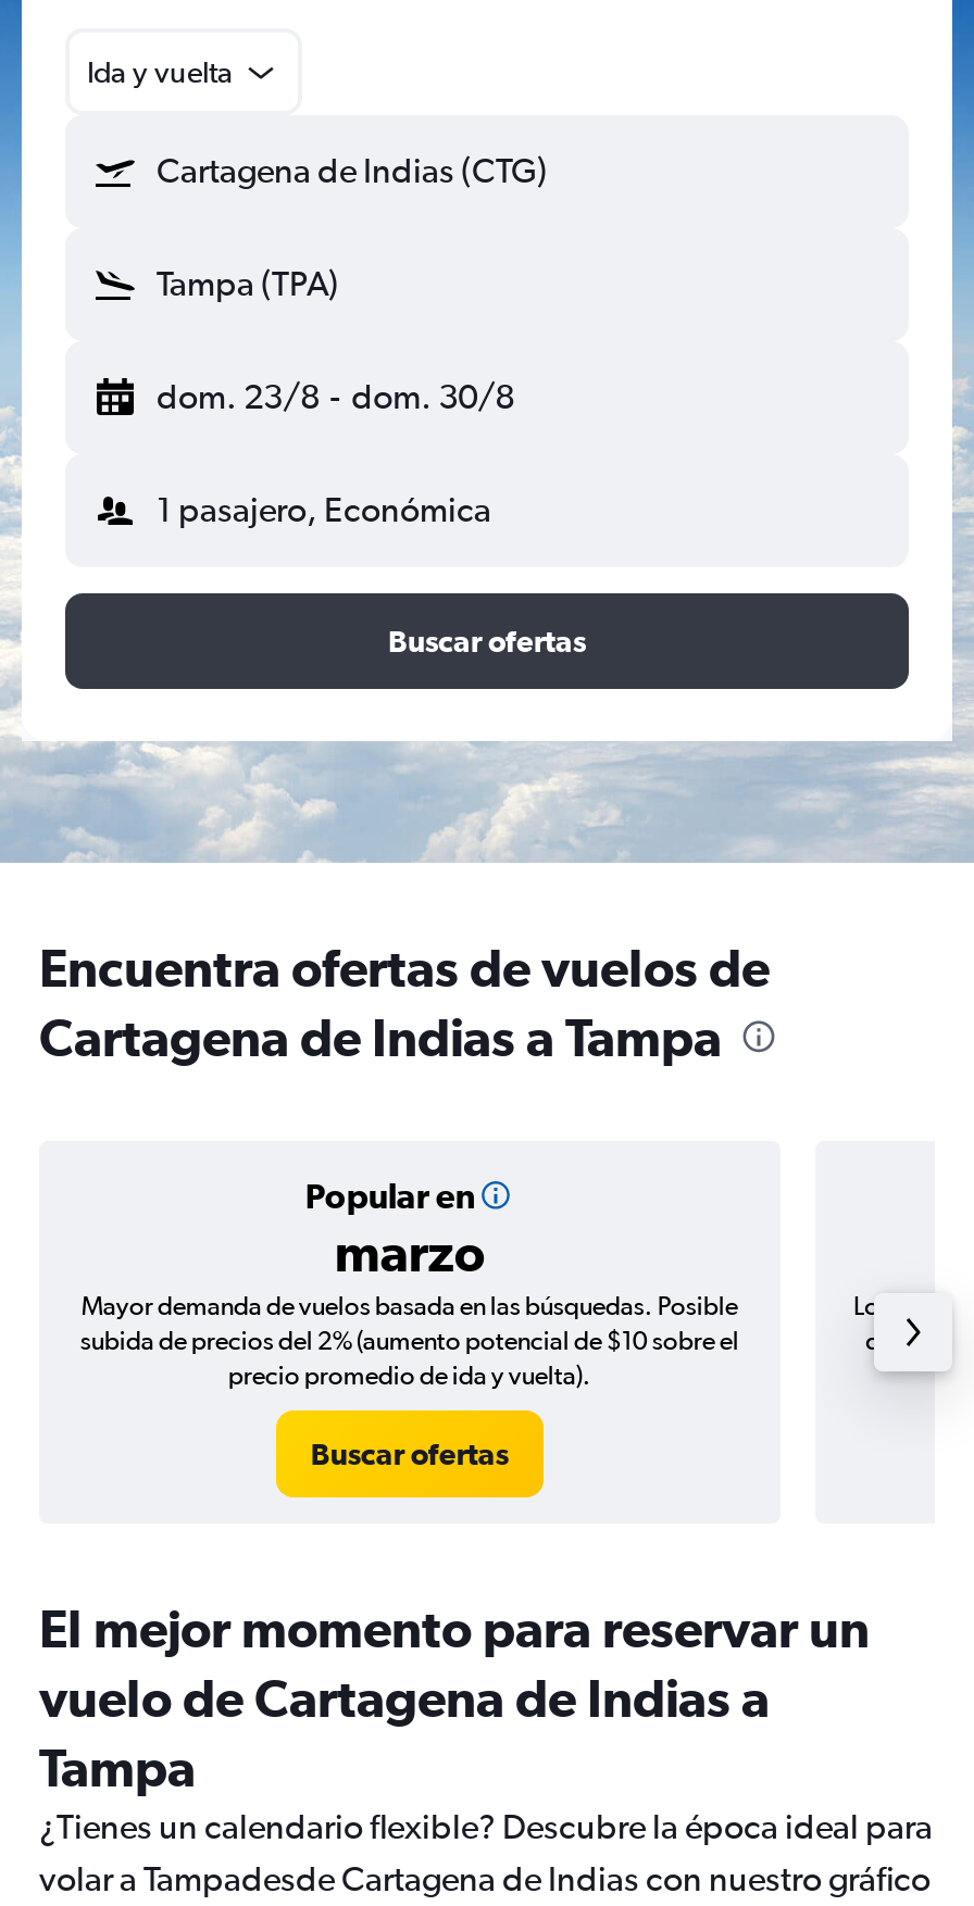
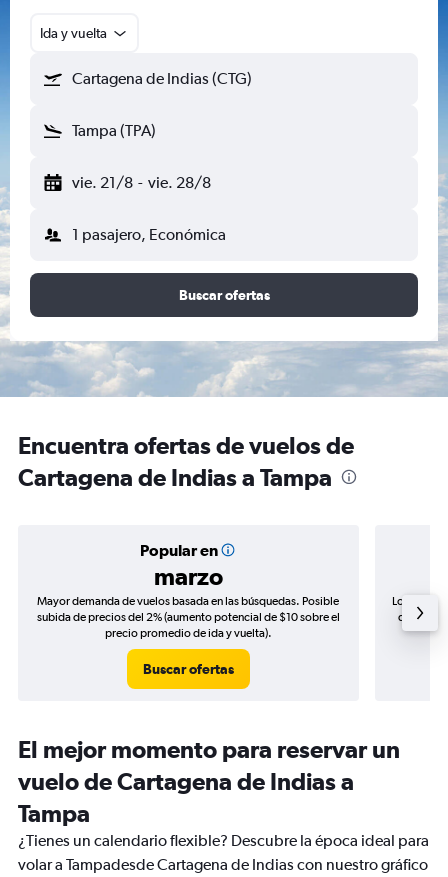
- dom. 23/8 - dom. 30/8
+ vie. 21/8 - vie. 28/8
